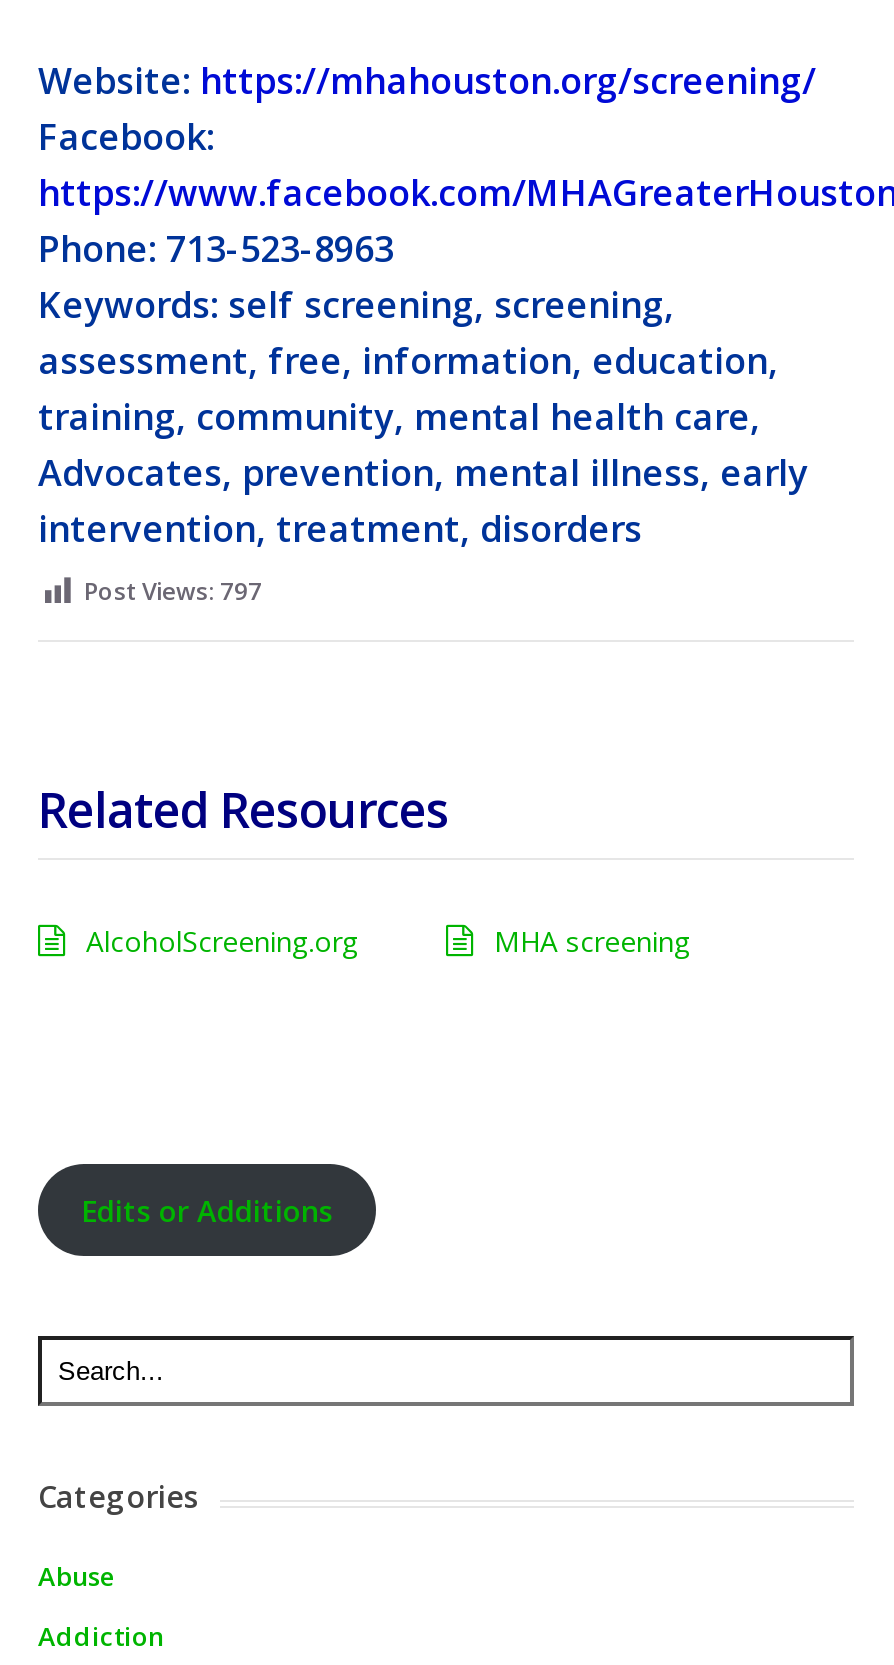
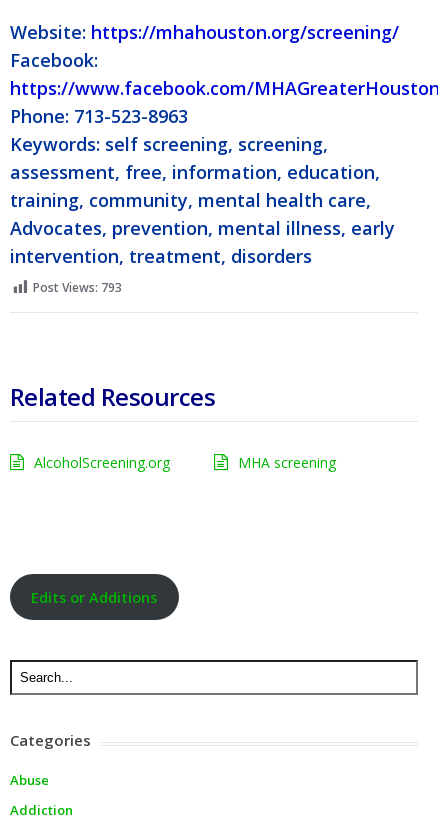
- Post Views: 797
+ Post Views: 793
